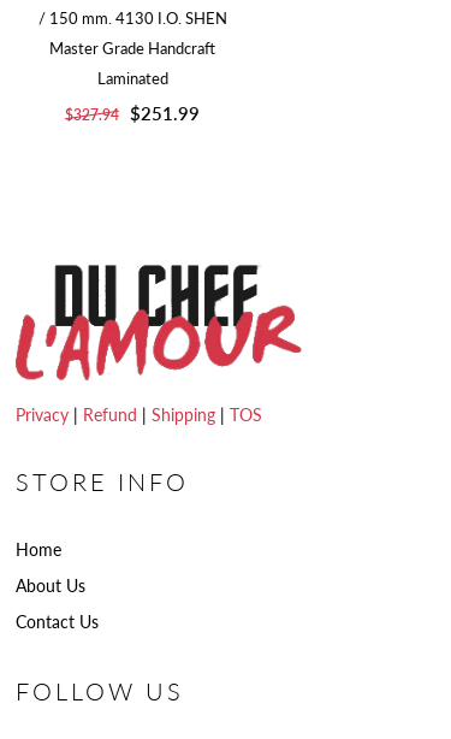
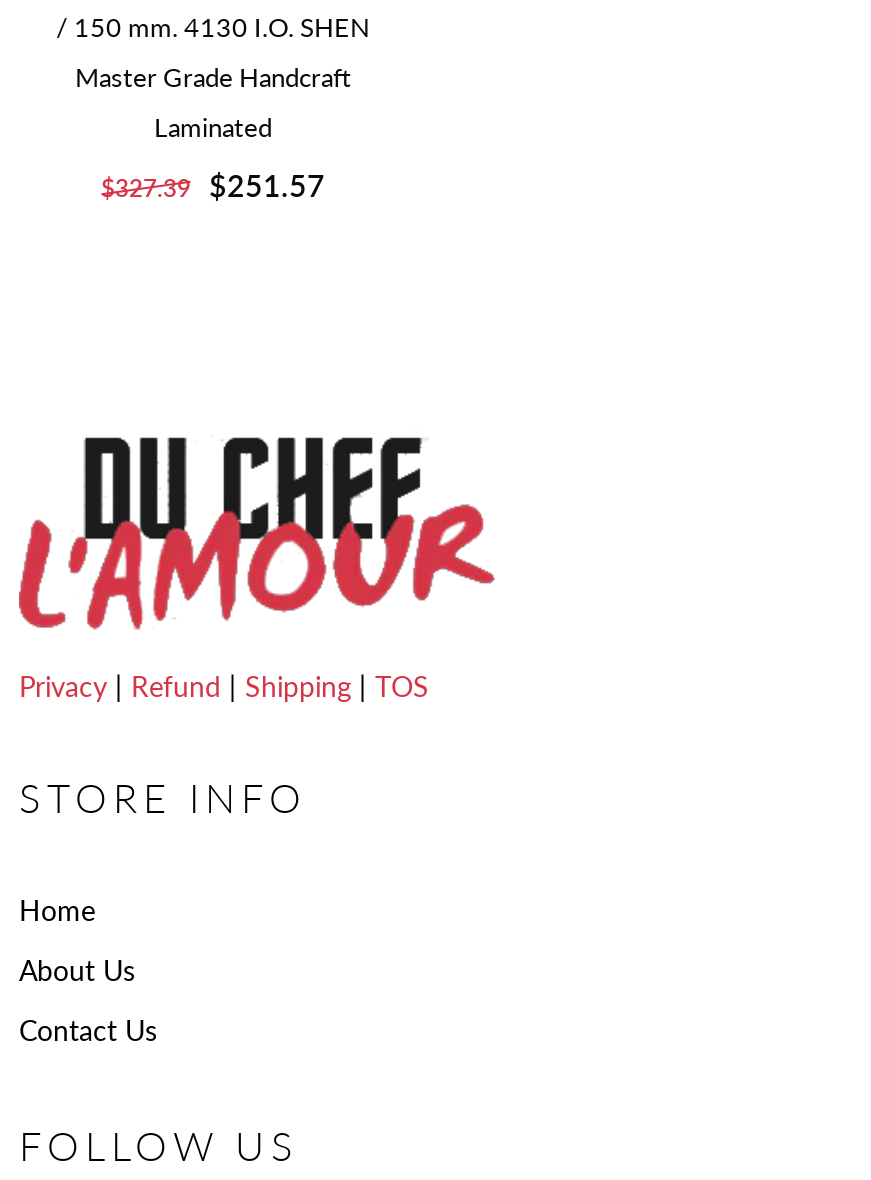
- $327.94 $251.99
+ $327.39 $251.57
